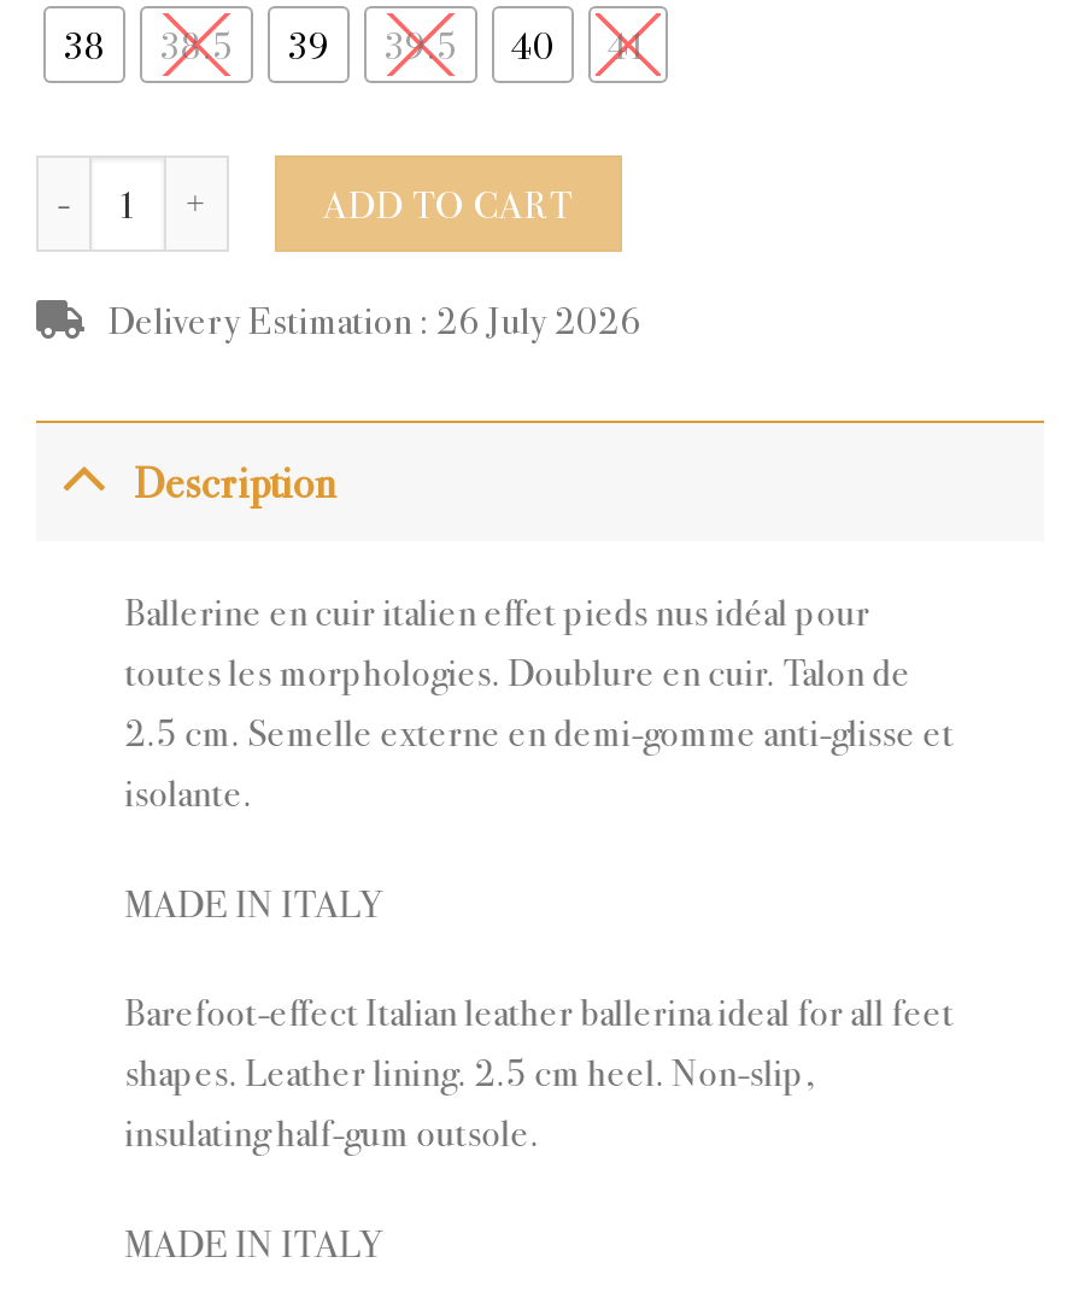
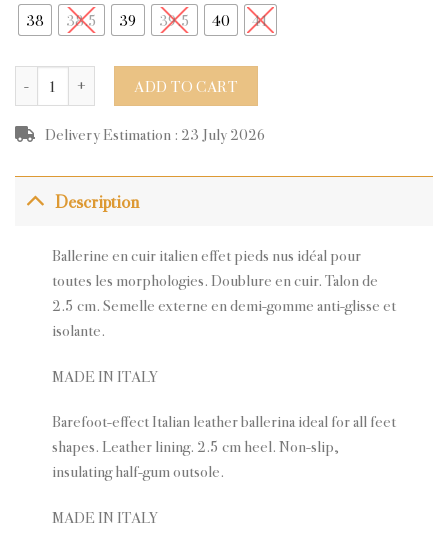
- Delivery Estimation : 26 July 2026
+ Delivery Estimation : 23 July 2026
